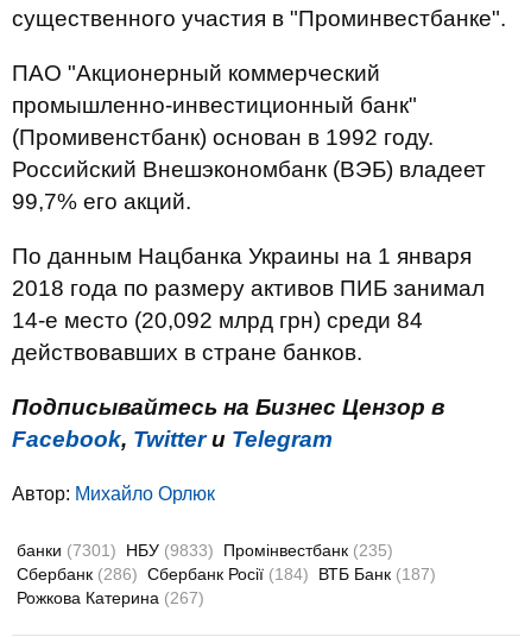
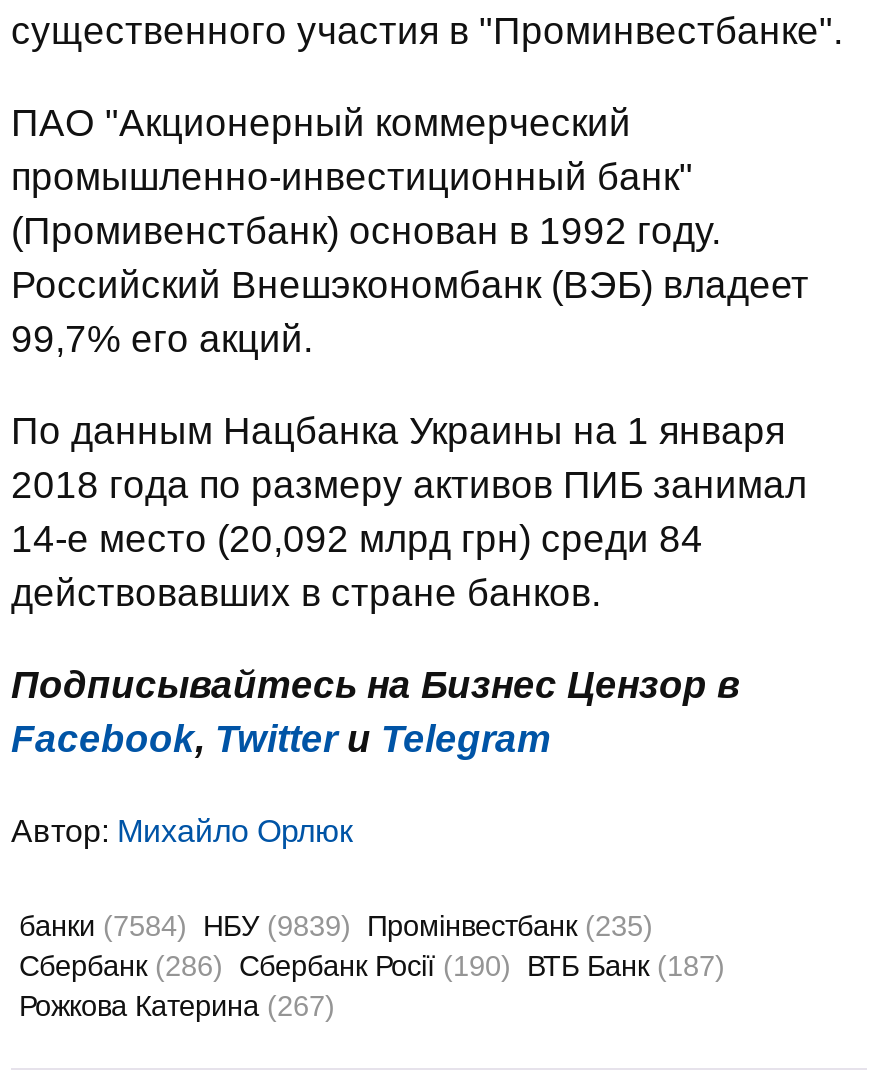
- банки (7301) НБУ (9833) Промінвестбанк (235)
+ банки (7584) НБУ (9839) Промінвестбанк (235)

- Сбербанк (286) Сбербанк Росії (184) ВТБ Банк (187)
+ Сбербанк (286) Сбербанк Росії (190) ВТБ Банк (187)
